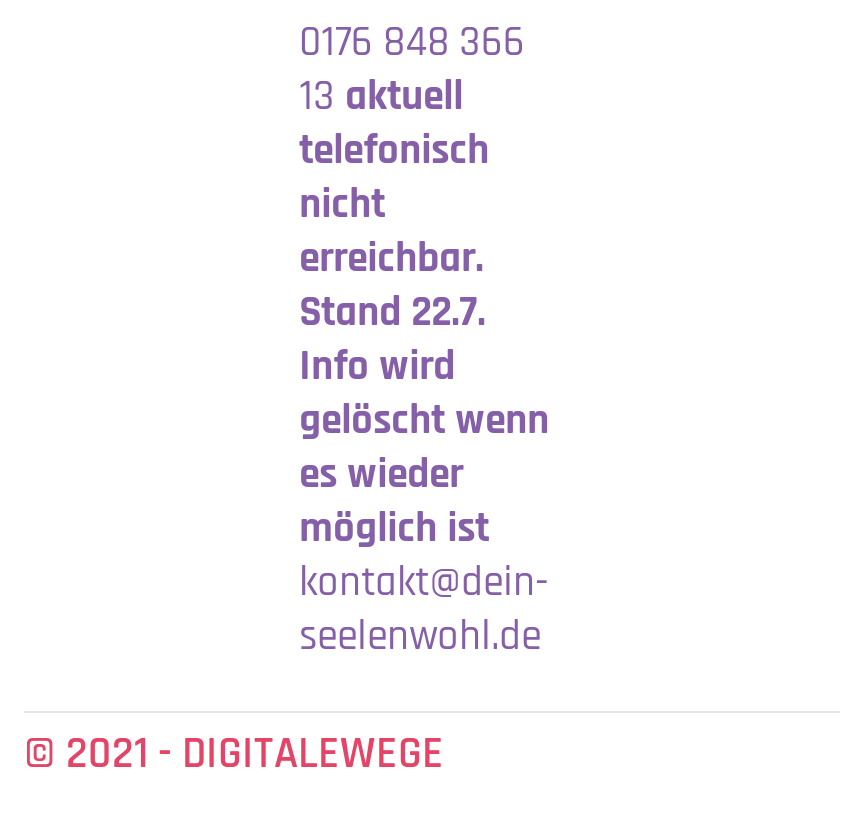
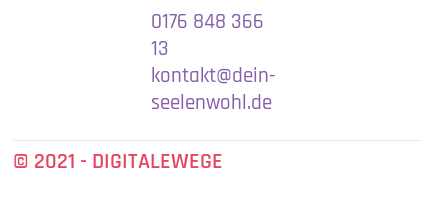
- 13 aktuell
- telefonisch
- nicht
- erreichbar.
- Stand 22.7.
- Info wird
- gelöscht wenn
- es wieder
- möglich ist
+ 13
